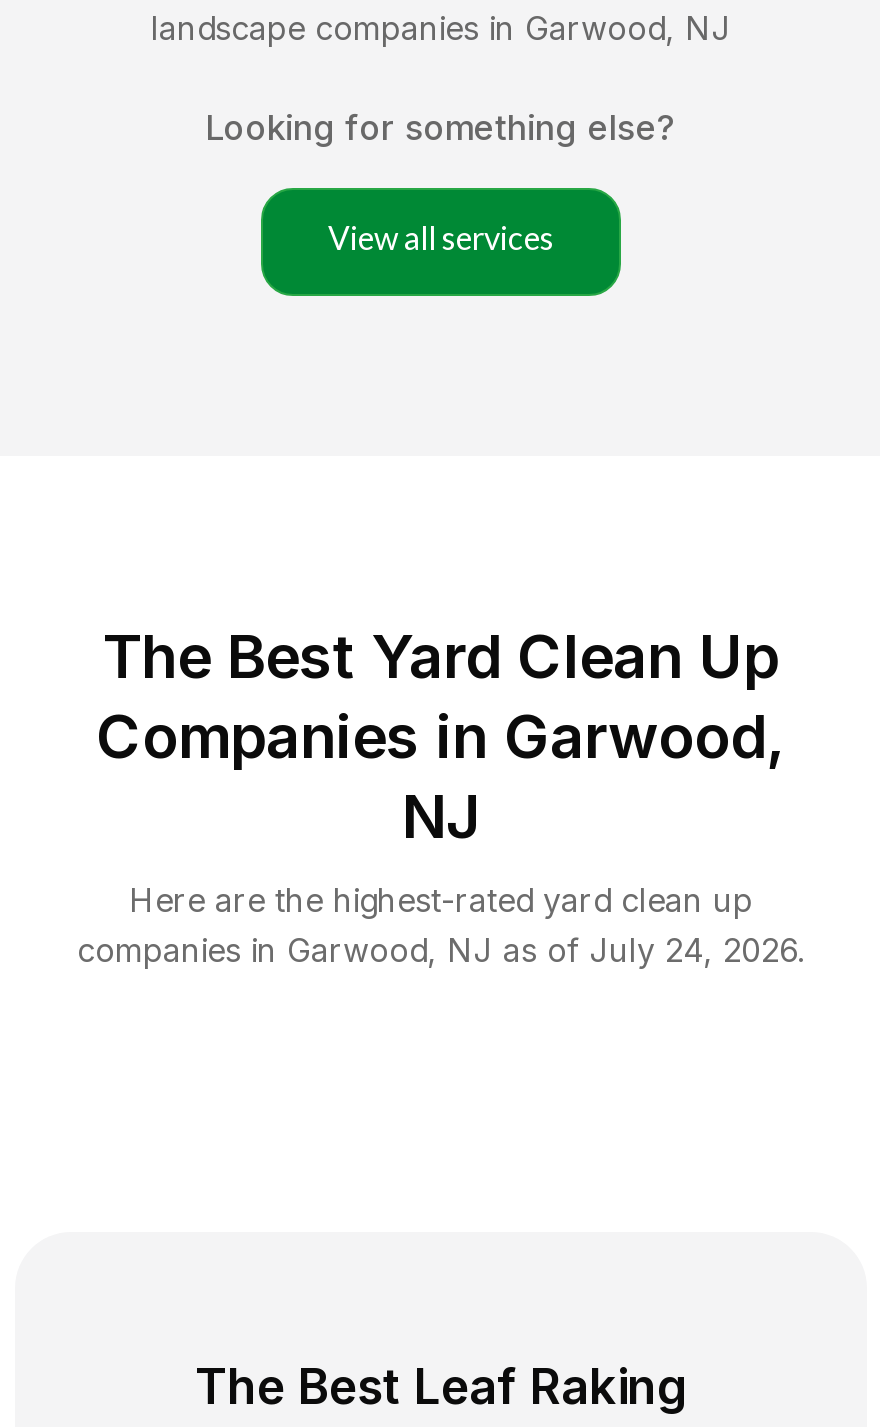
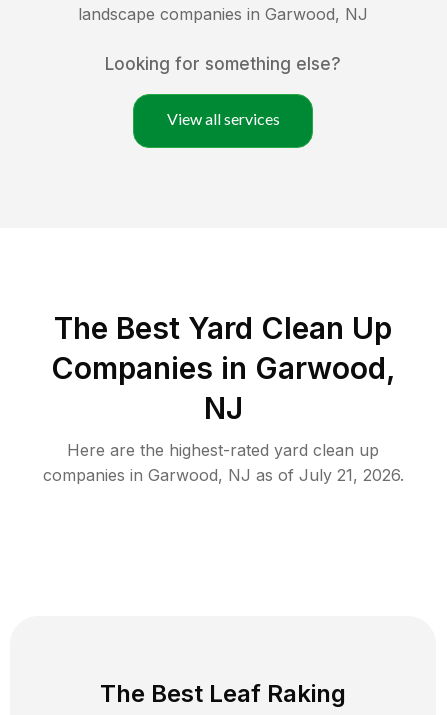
- companies in Garwood, NJ as of July 24, 2026.
+ companies in Garwood, NJ as of July 21, 2026.
